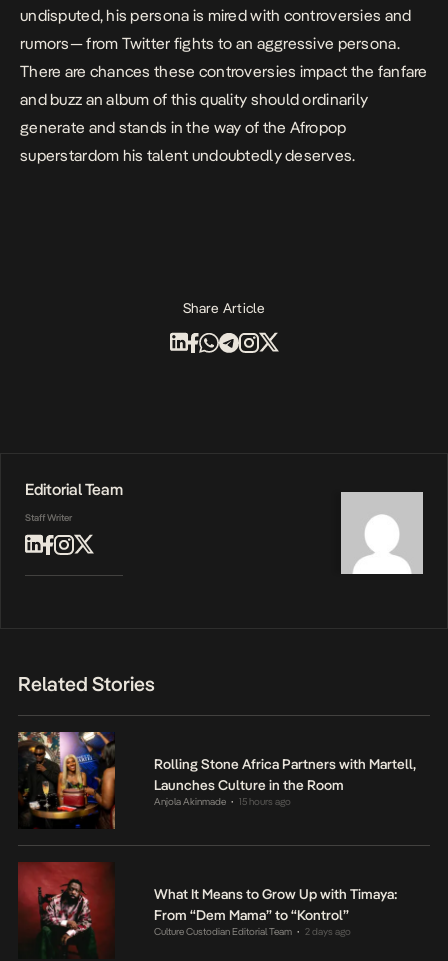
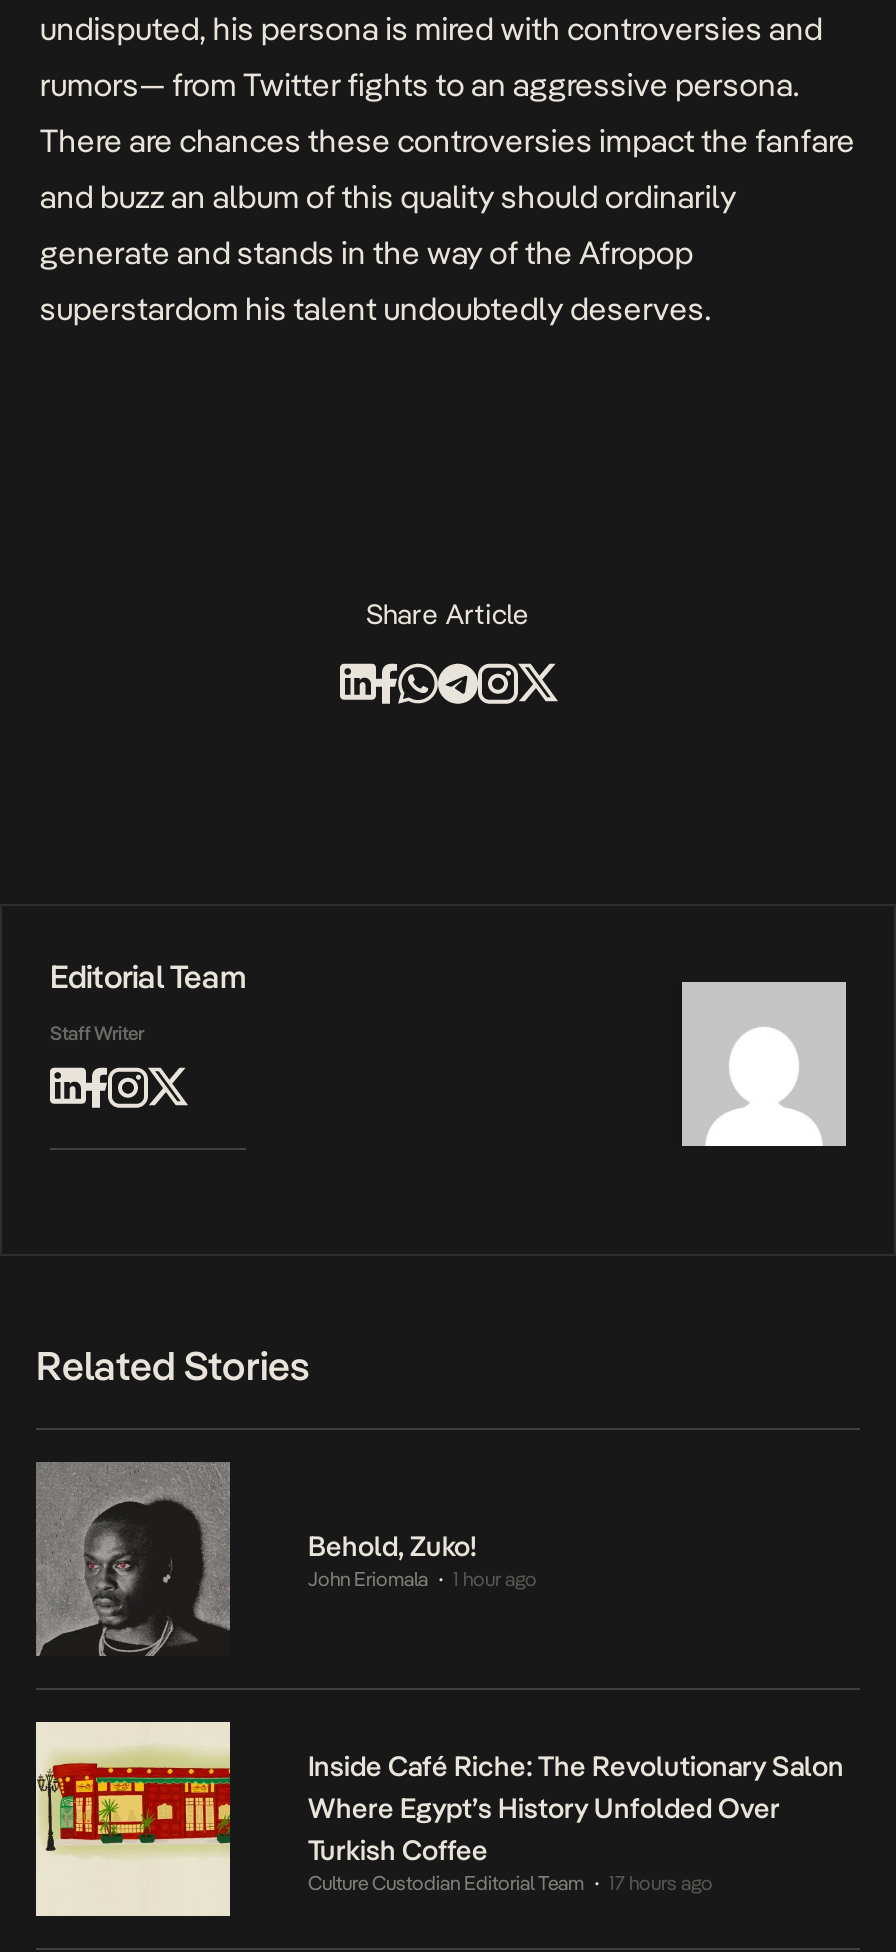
- [image]
- Rolling Stone Africa Partners with Martell,
- Launches Culture in the Room
- Anjola Akinmade
- 15 hours ago
+ [image]
+ Behold, Zuko!
+ John Eriomala
+ 1 hour ago

- [image]
- What It Means to Grow Up with Timaya:
- From “Dem Mama” to “Kontrol”
+ [image]
+ Inside Café Riche: The Revolutionary Salon
+ Where Egypt’s History Unfolded Over
+ Turkish Coffee

- Culture Custodian Editorial Team 2 days ago
+ Culture Custodian Editorial Team 17 hours ago
